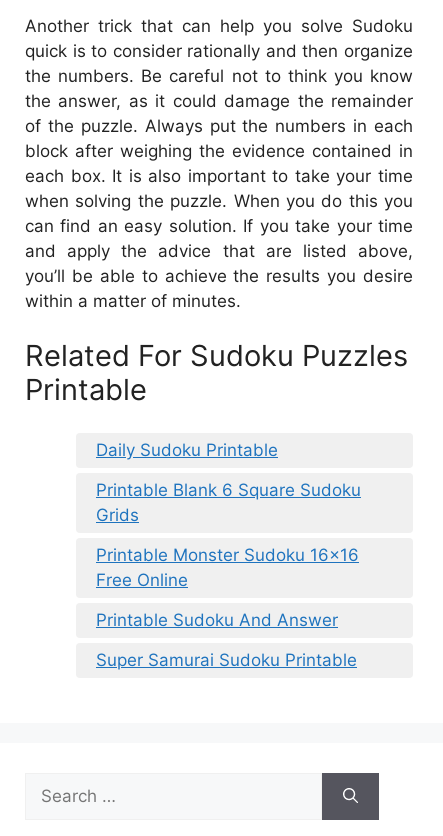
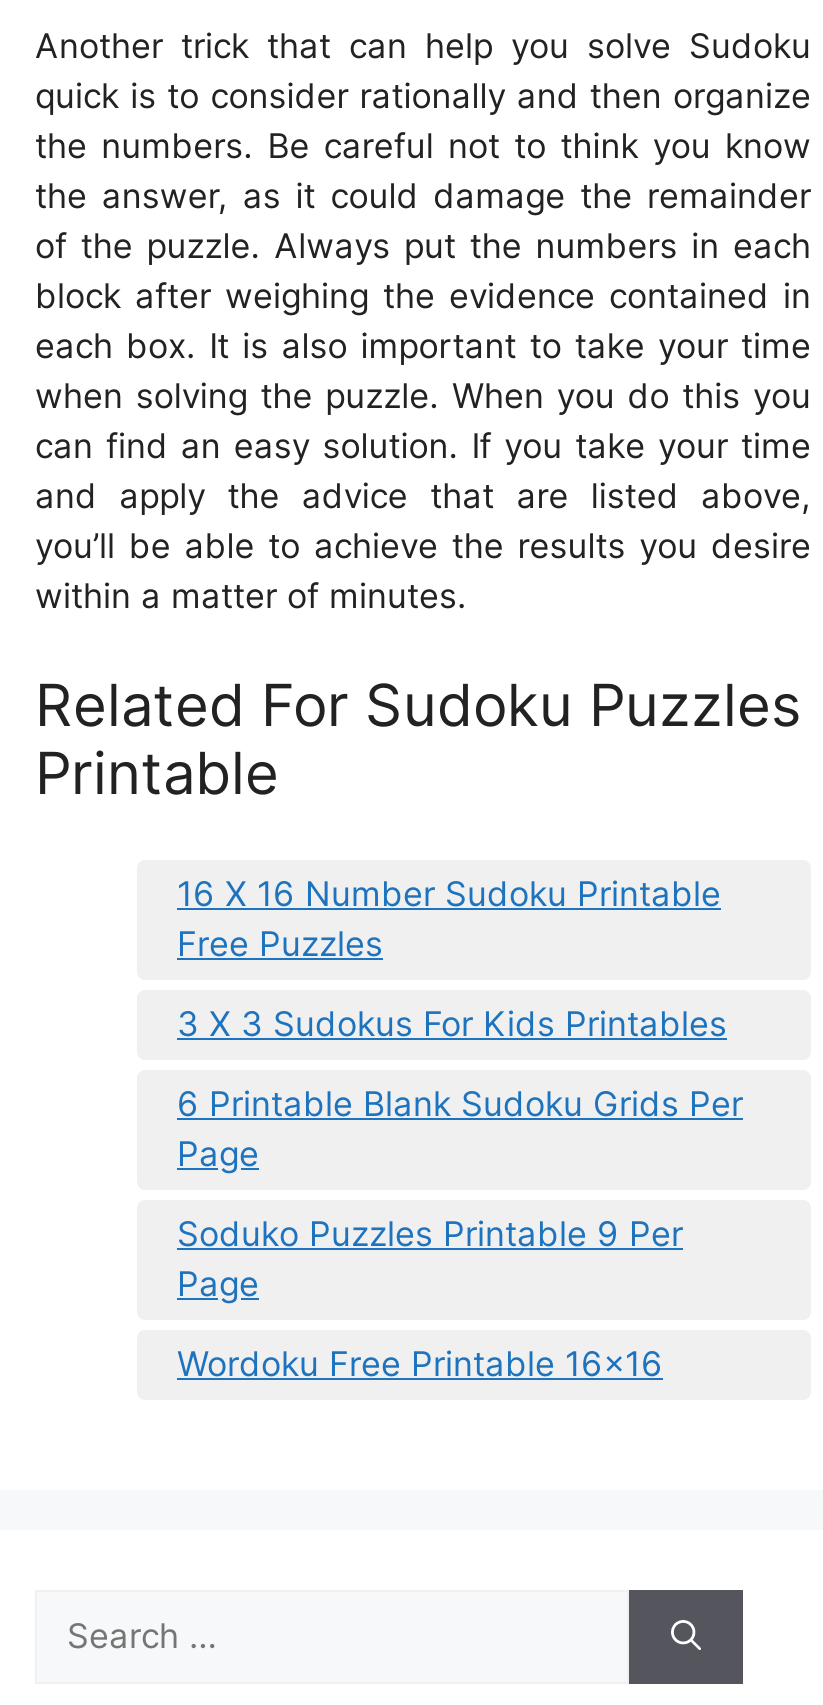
- Daily Sudoku Printable
+ 16 X 16 Number Sudoku Printable
+ Free Puzzles

- Printable Blank 6 Square Sudoku
- Grids
+ 3 X 3 Sudokus For Kids Printables

- Printable Monster Sudoku 16×16
- Free Online
+ 6 Printable Blank Sudoku Grids Per
+ Page

- Printable Sudoku And Answer
+ Soduko Puzzles Printable 9 Per
+ Page

- Super Samurai Sudoku Printable
+ Wordoku Free Printable 16×16
